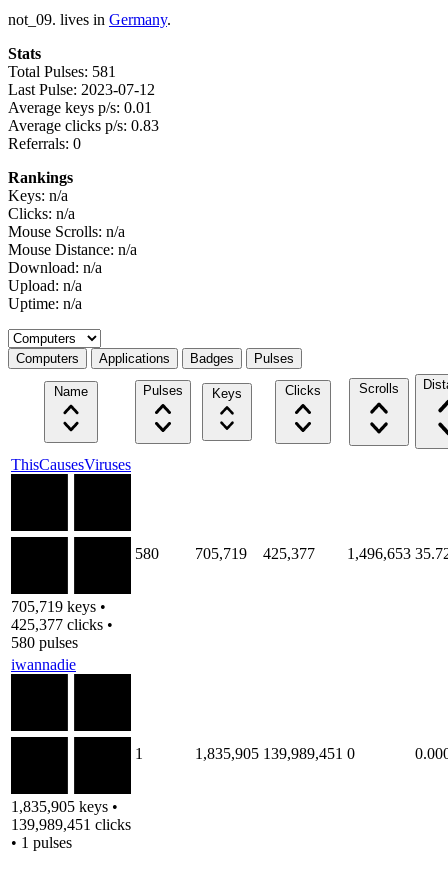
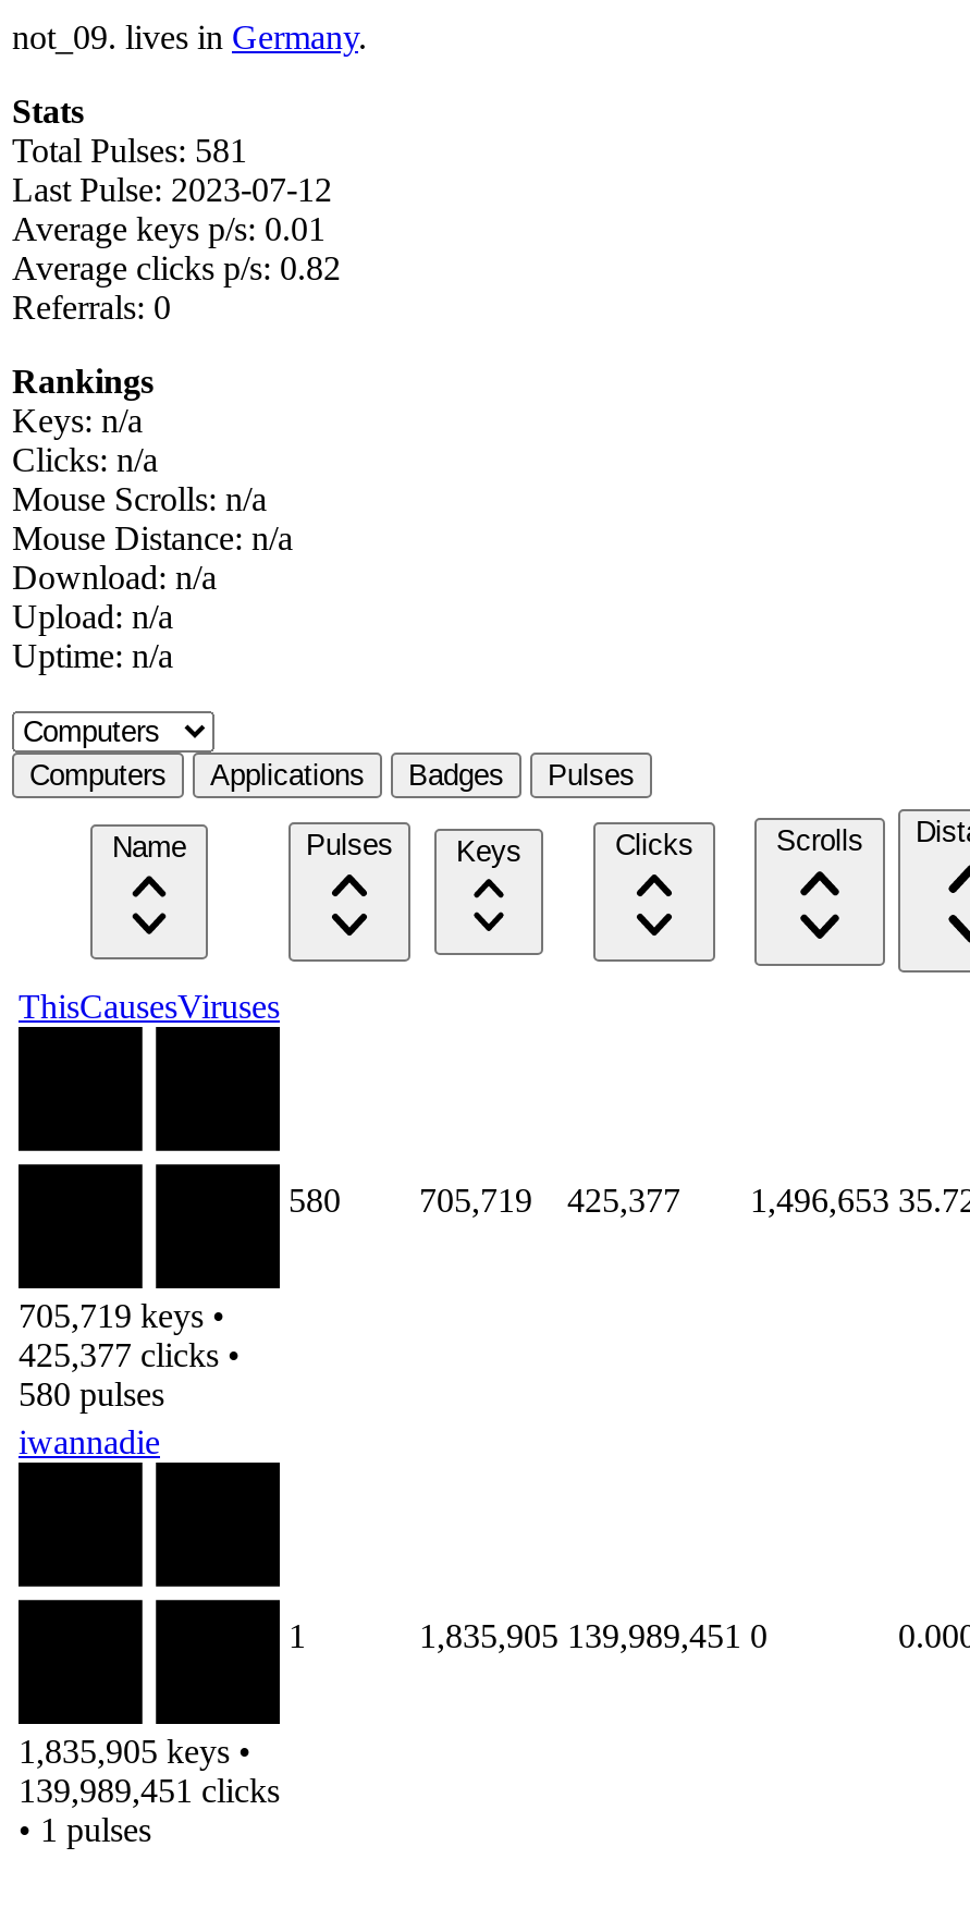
- Average clicks p/s: 0.83
+ Average clicks p/s: 0.82
